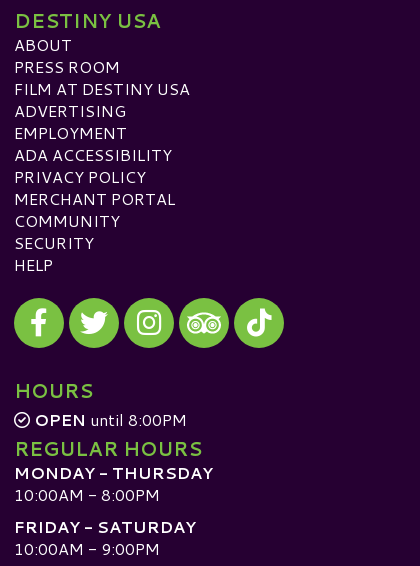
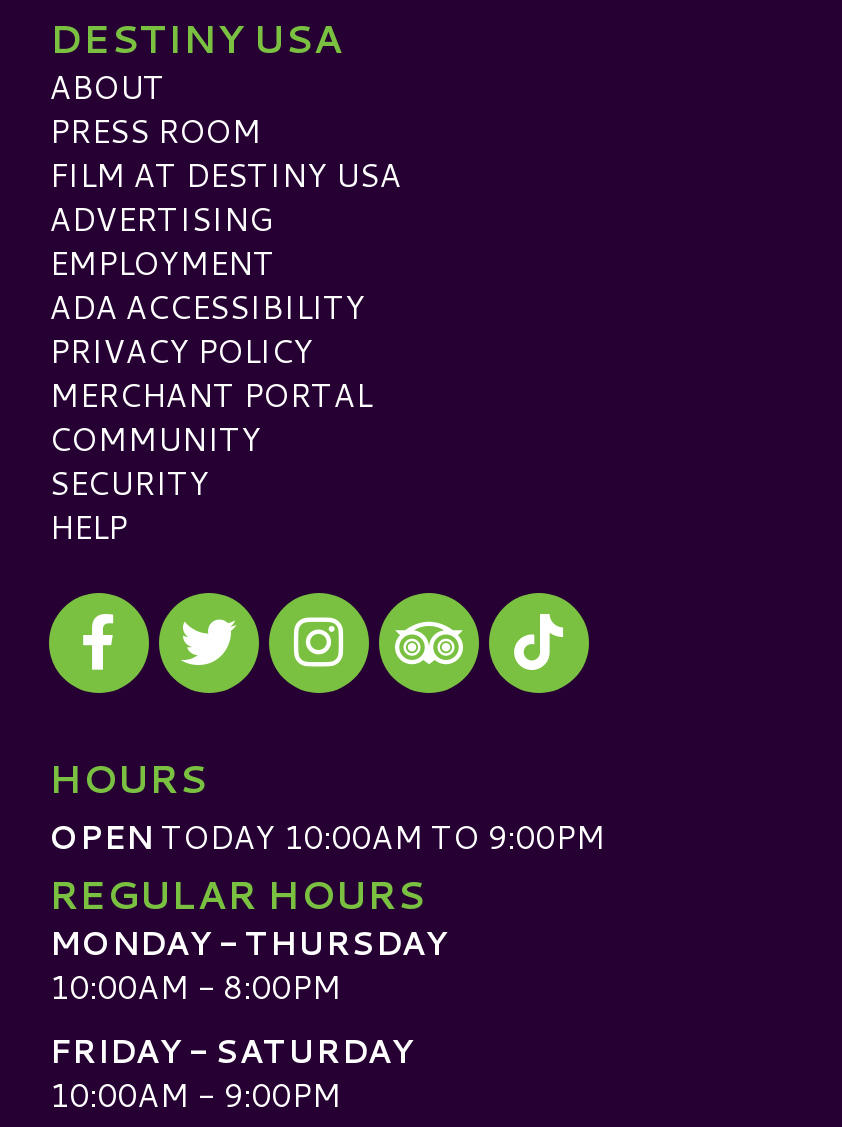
- OPEN until 8:00PM
+ OPEN TODAY 10:00AM TO 9:00PM
